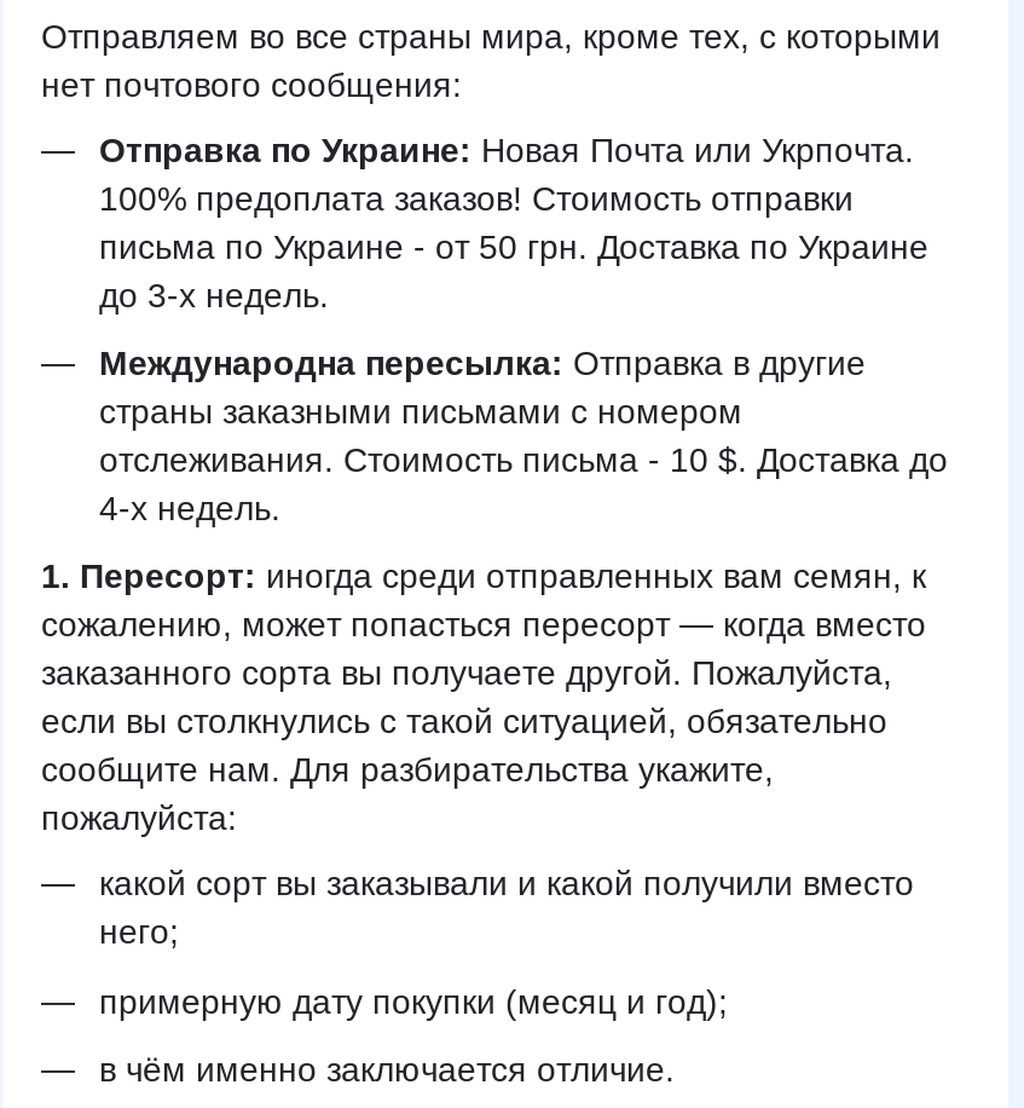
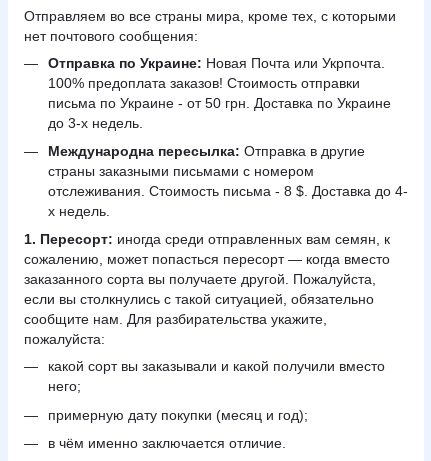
- отслеживания. Стоимость письма - 10 $. Доставка до
- 4-х недель.
+ отслеживания. Стоимость письма - 8 $. Доставка до 4-
+ х недель.
